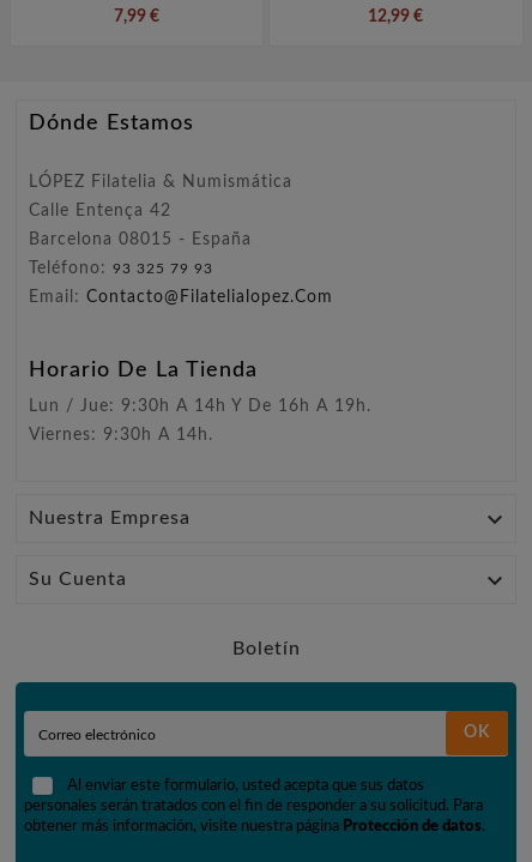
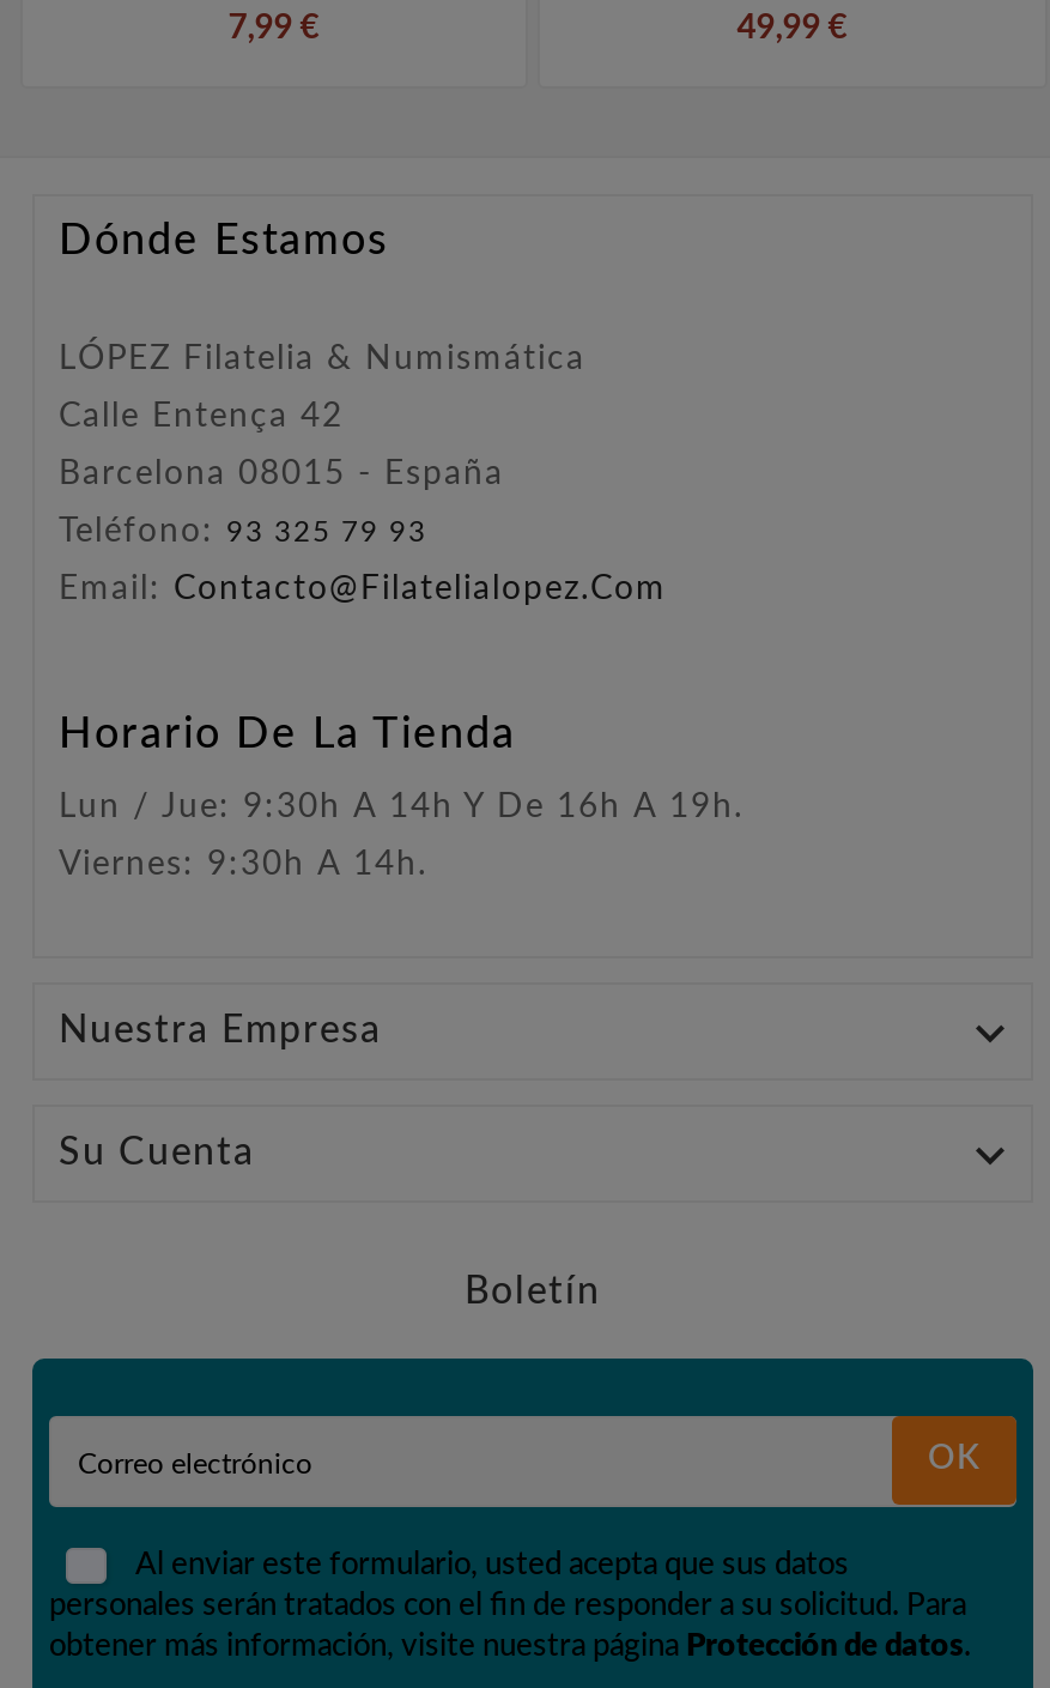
- 12,99 €
+ 49,99 €
